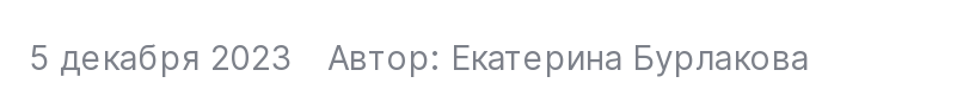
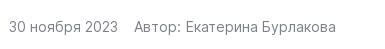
- 5 декабря 2023 Автор: Екатерина Бурлакова
+ 30 ноября 2023 Автор: Екатерина Бурлакова
